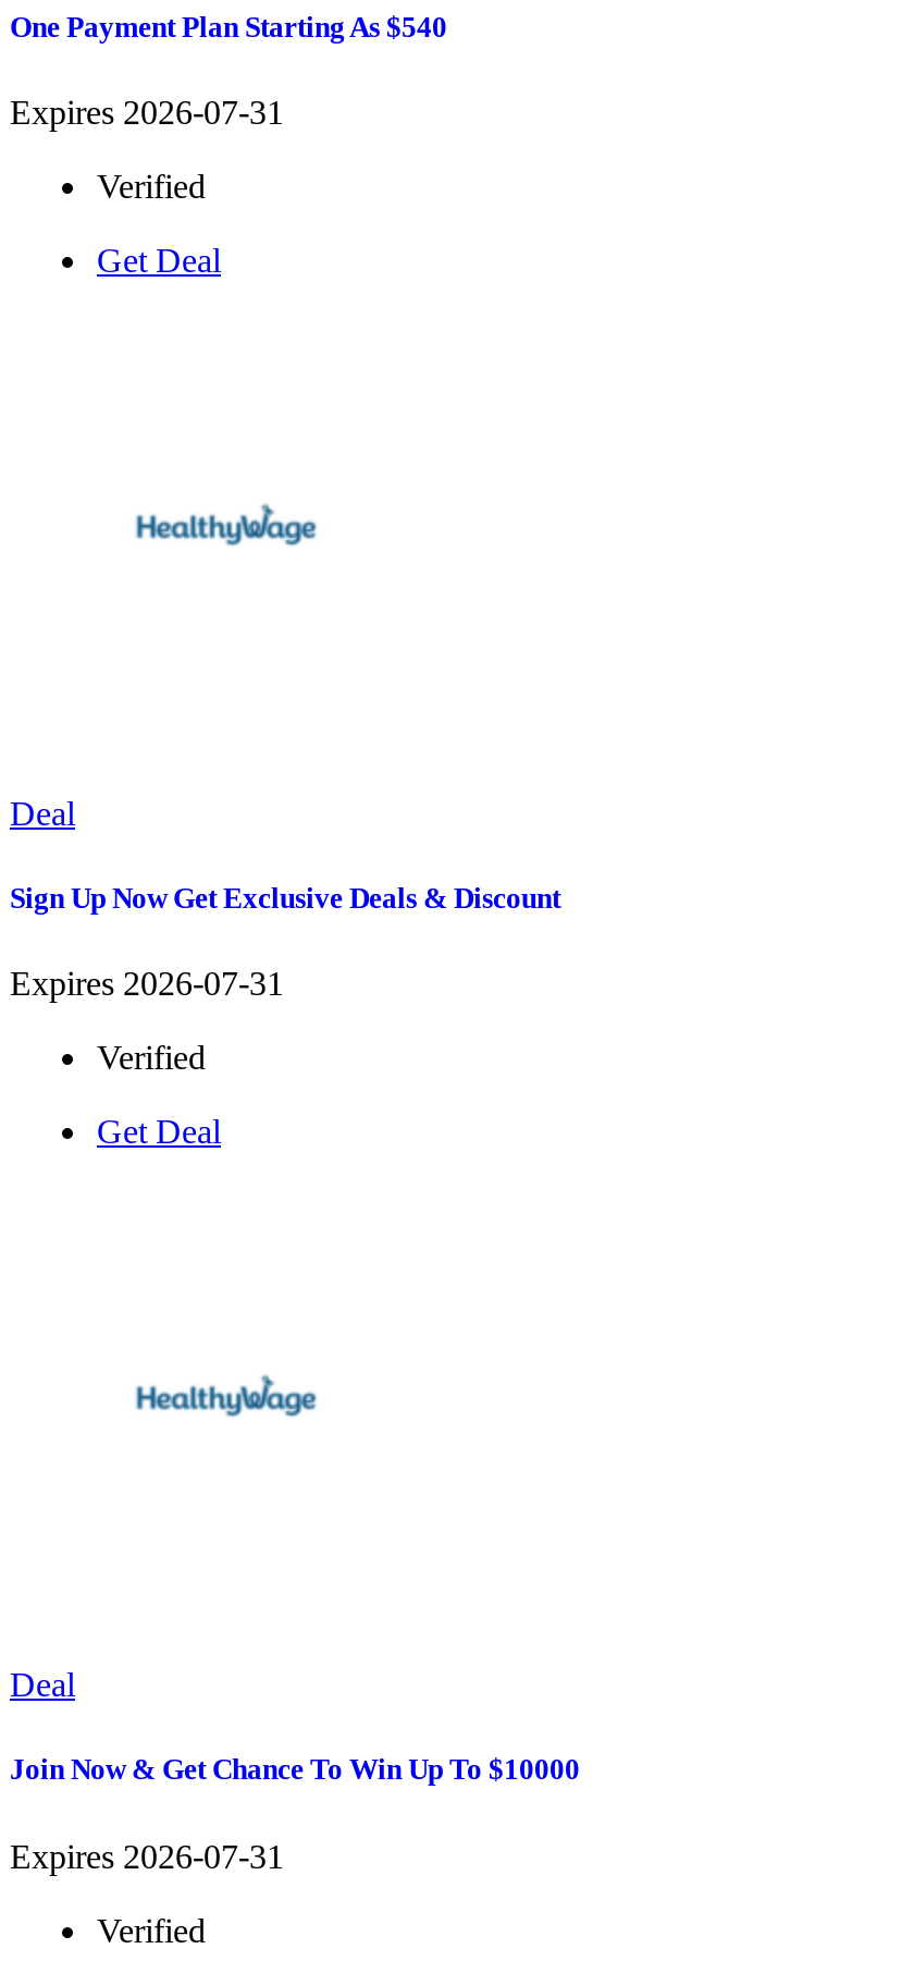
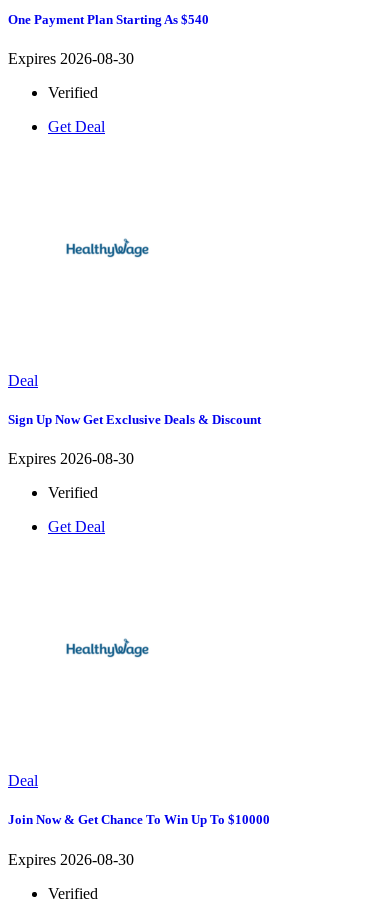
- Expires 2026-07-31
+ Expires 2026-08-30

- Expires 2026-07-31
+ Expires 2026-08-30

- Expires 2026-07-31
+ Expires 2026-08-30
